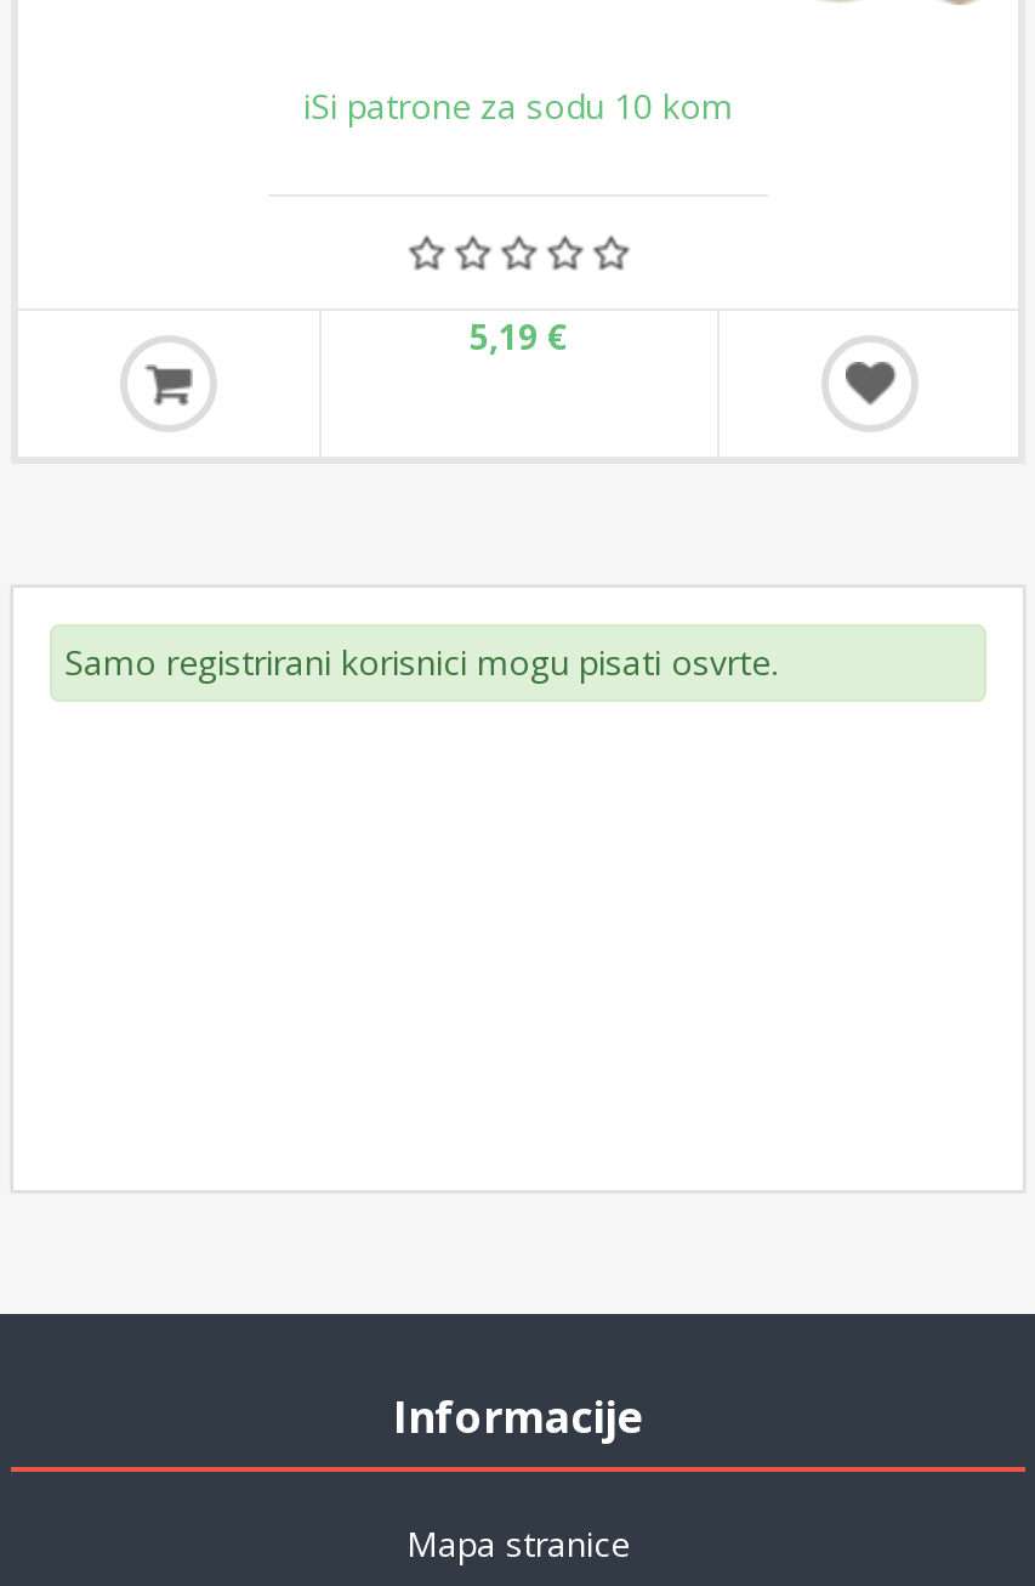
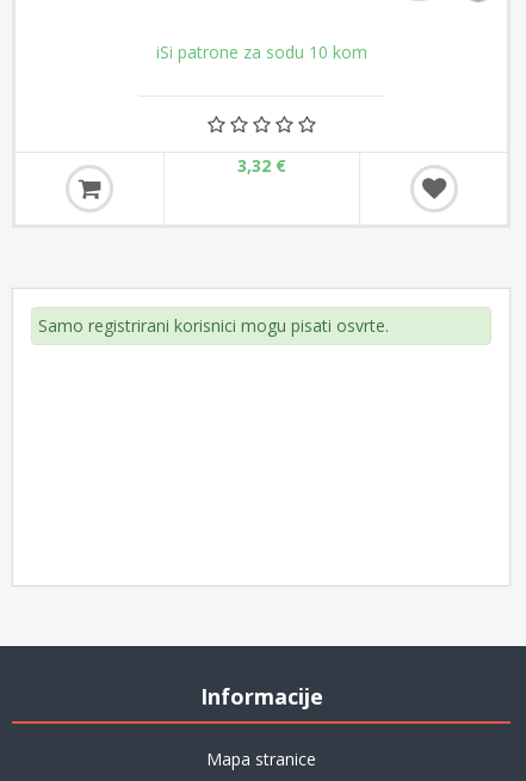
- 5,19 €
+ 3,32 €
